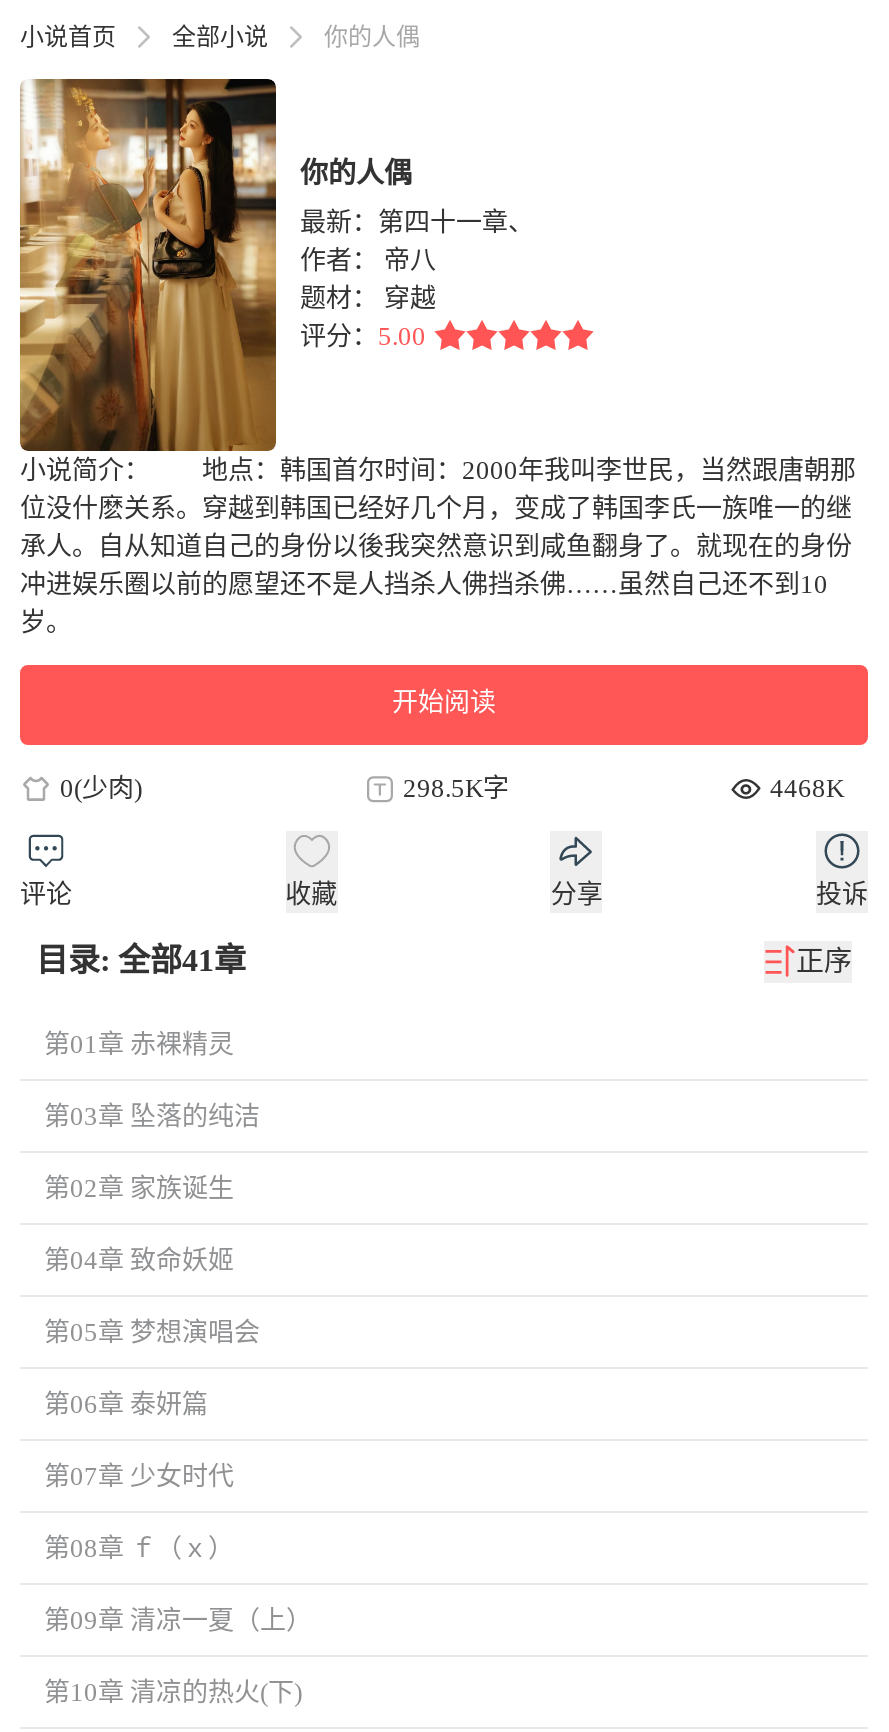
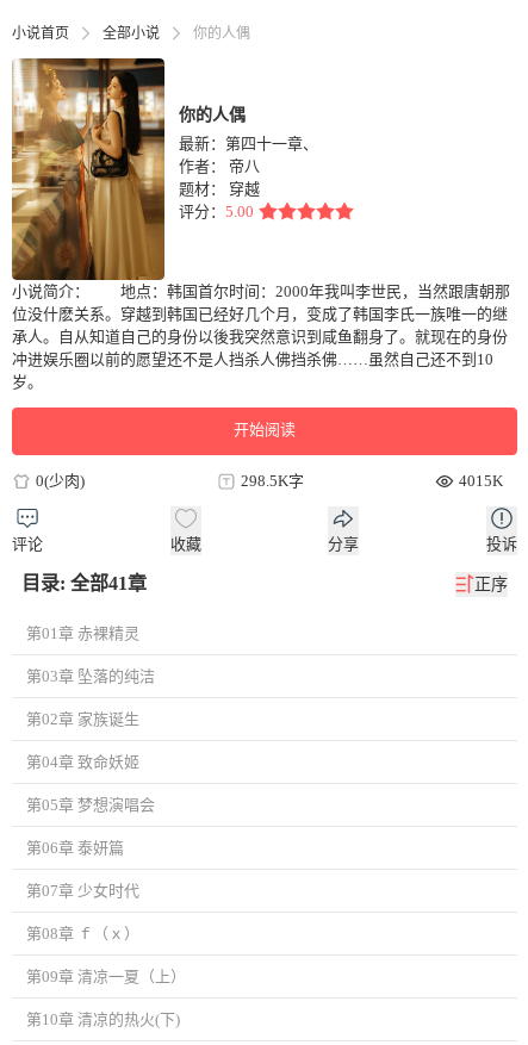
- 4468K
+ 4015K
